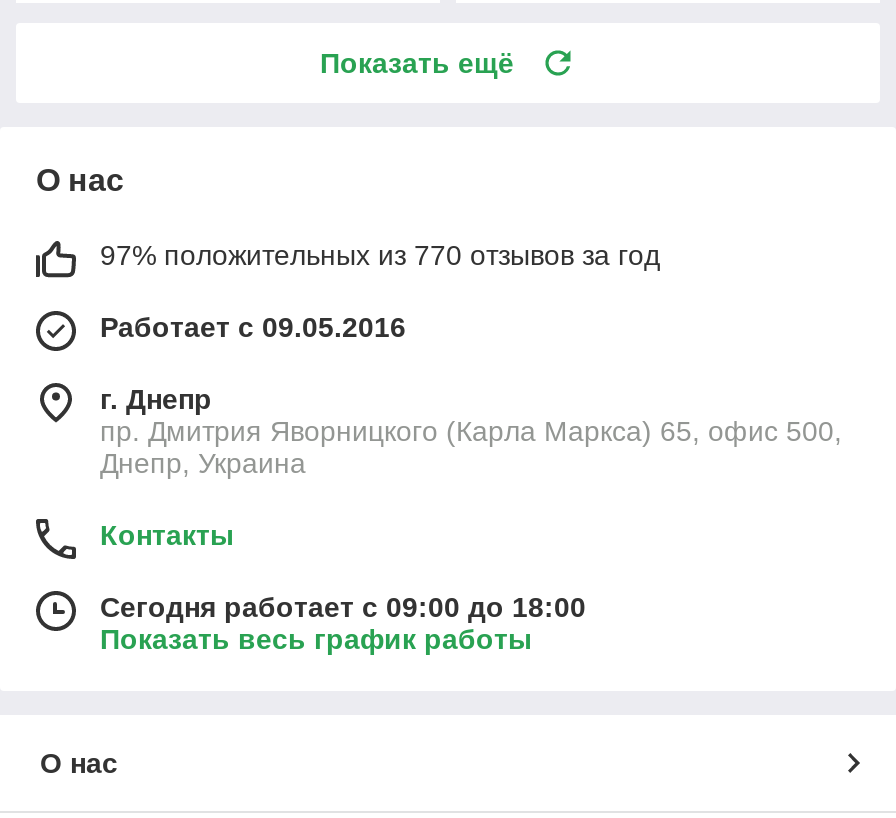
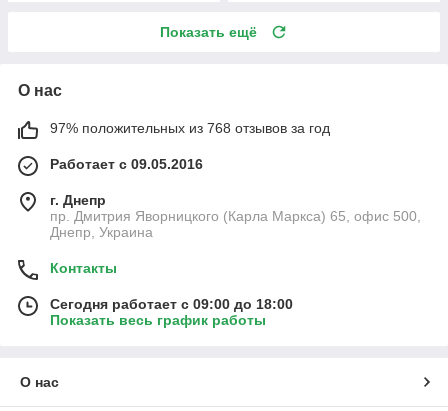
- 97% положительных из 770 отзывов за год
+ 97% положительных из 768 отзывов за год
